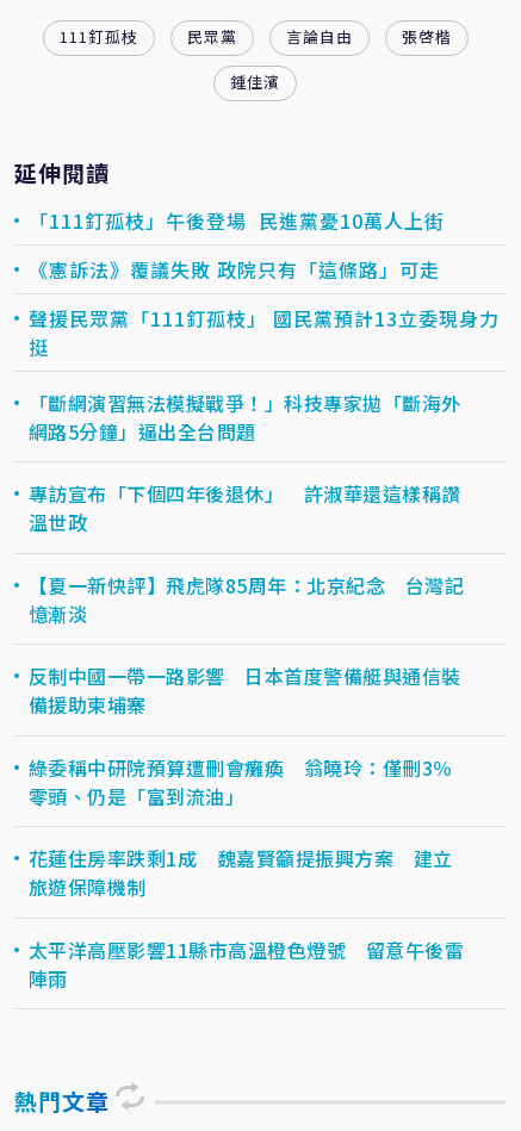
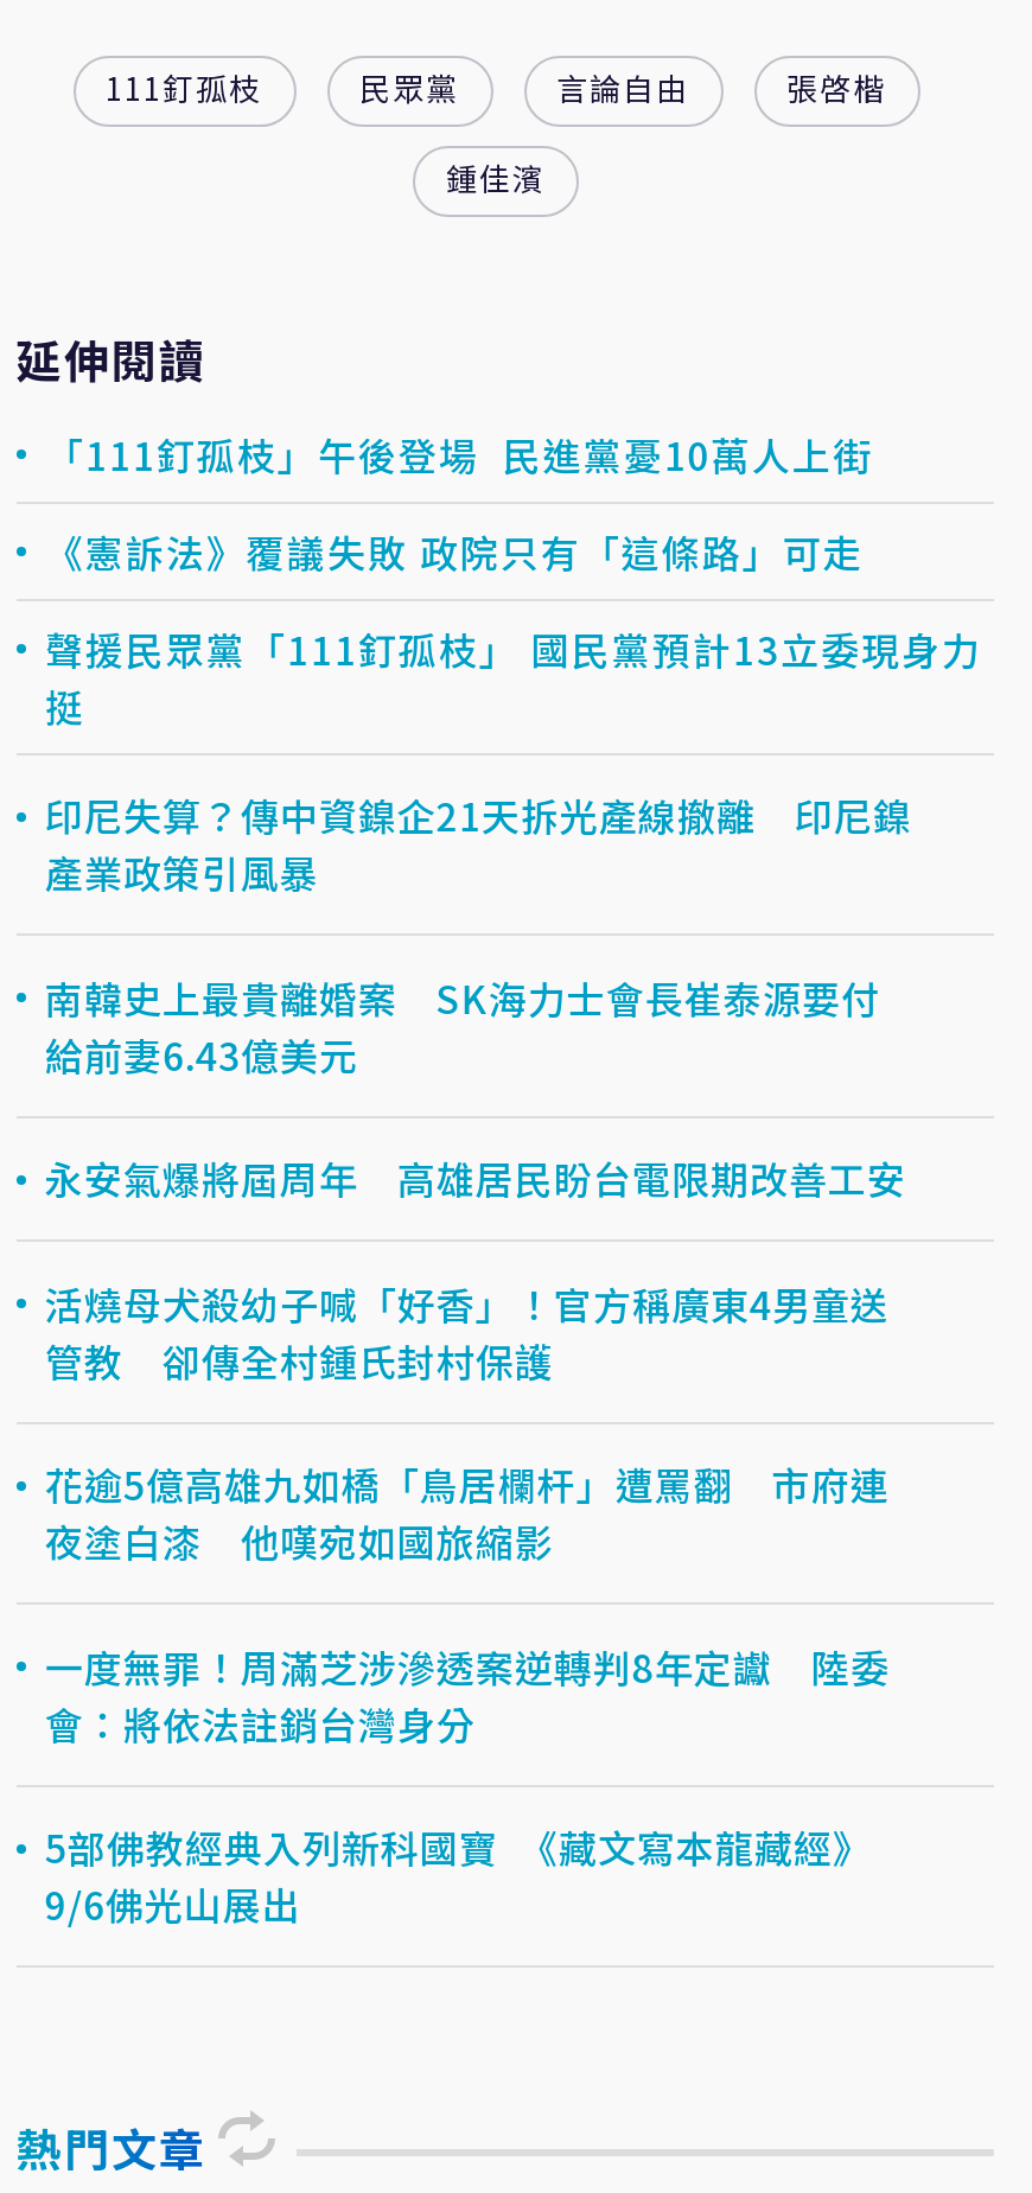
- 「斷網演習無法模擬戰爭！」科技專家拋「斷海外
- 網路5分鐘」逼出全台問題
+ 印尼失算？傳中資鎳企21天拆光產線撤離 印尼鎳
+ 產業政策引風暴

- 專訪宣布「下個四年後退休」 許淑華還這樣稱讚
- 溫世政
+ 南韓史上最貴離婚案 SK海力士會長崔泰源要付
+ 給前妻6.43億美元

- 【夏一新快評】飛虎隊85周年：北京紀念 台灣記
- 憶漸淡
+ 永安氣爆將屆周年 高雄居民盼台電限期改善工安

- 反制中國一帶一路影響 日本首度警備艇與通信裝
- 備援助柬埔寨
+ 活燒母犬殺幼子喊「好香」！官方稱廣東4男童送
+ 管教 卻傳全村鍾氏封村保護

- 綠委稱中研院預算遭刪會癱瘓 翁曉玲：僅刪3％
- 零頭、仍是「富到流油」
+ 花逾5億高雄九如橋「鳥居欄杆」遭罵翻 市府連
+ 夜塗白漆 他嘆宛如國旅縮影

- 花蓮住房率跌剩1成 魏嘉賢籲提振興方案 建立
- 旅遊保障機制
+ 一度無罪！周滿芝涉滲透案逆轉判8年定讞 陸委
+ 會：將依法註銷台灣身分

- 太平洋高壓影響11縣市高溫橙色燈號 留意午後雷
- 陣雨
+ 5部佛教經典入列新科國寶 《藏文寫本龍藏經》
+ 9/6佛光山展出
